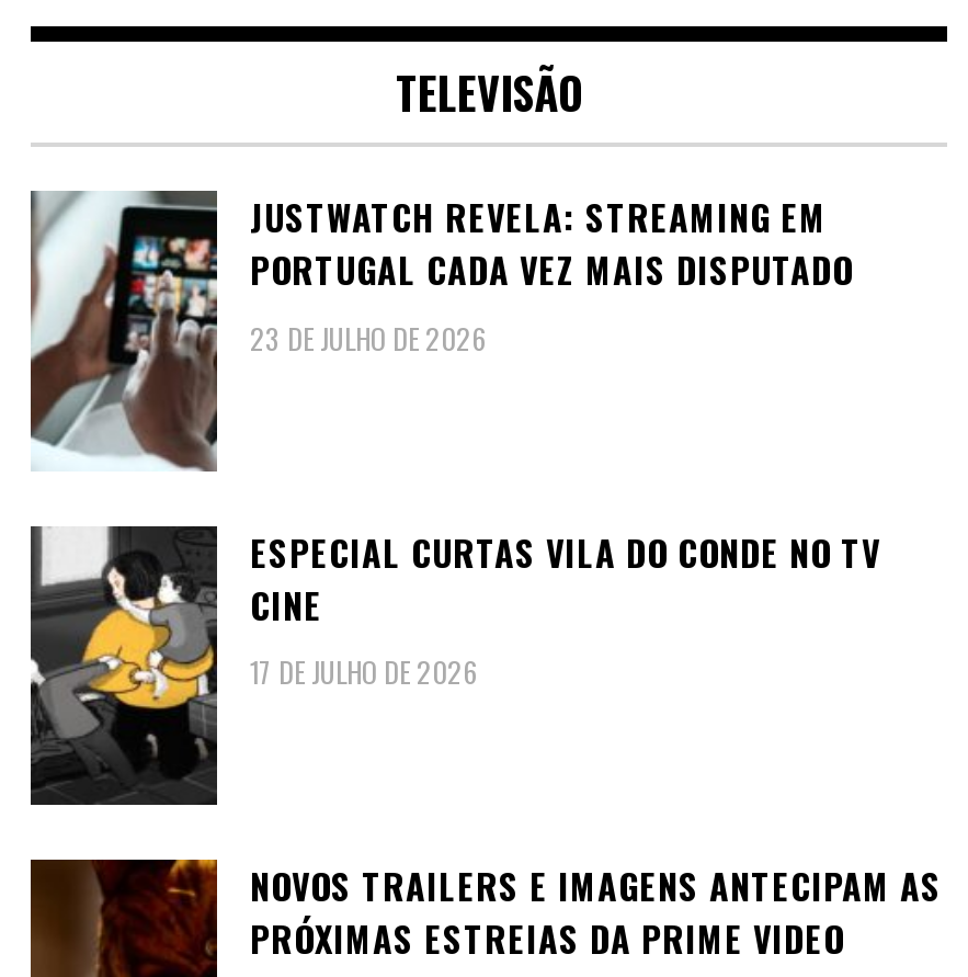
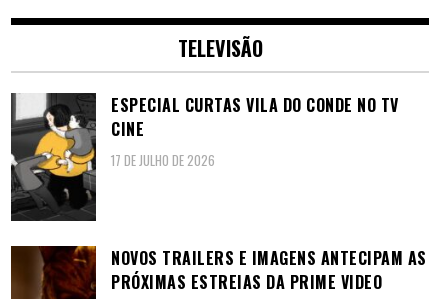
- [image]
- JUSTWATCH REVELA: STREAMING EM
- PORTUGAL CADA VEZ MAIS DISPUTADO
- 23 DE JULHO DE 2026
